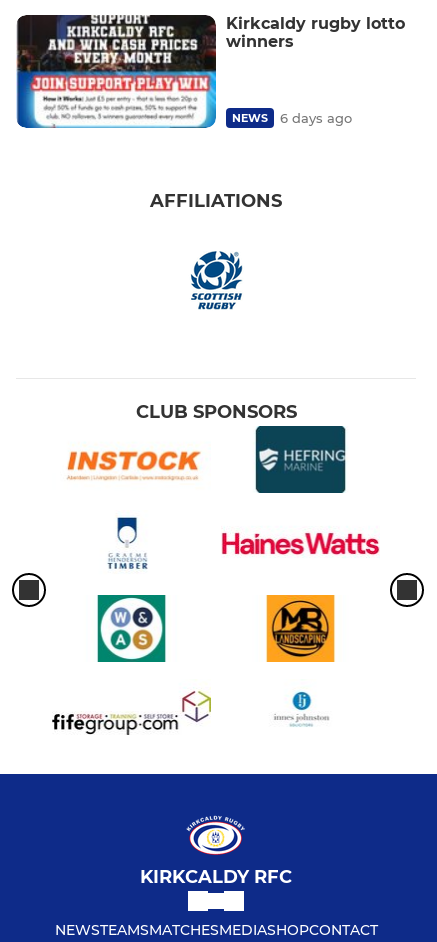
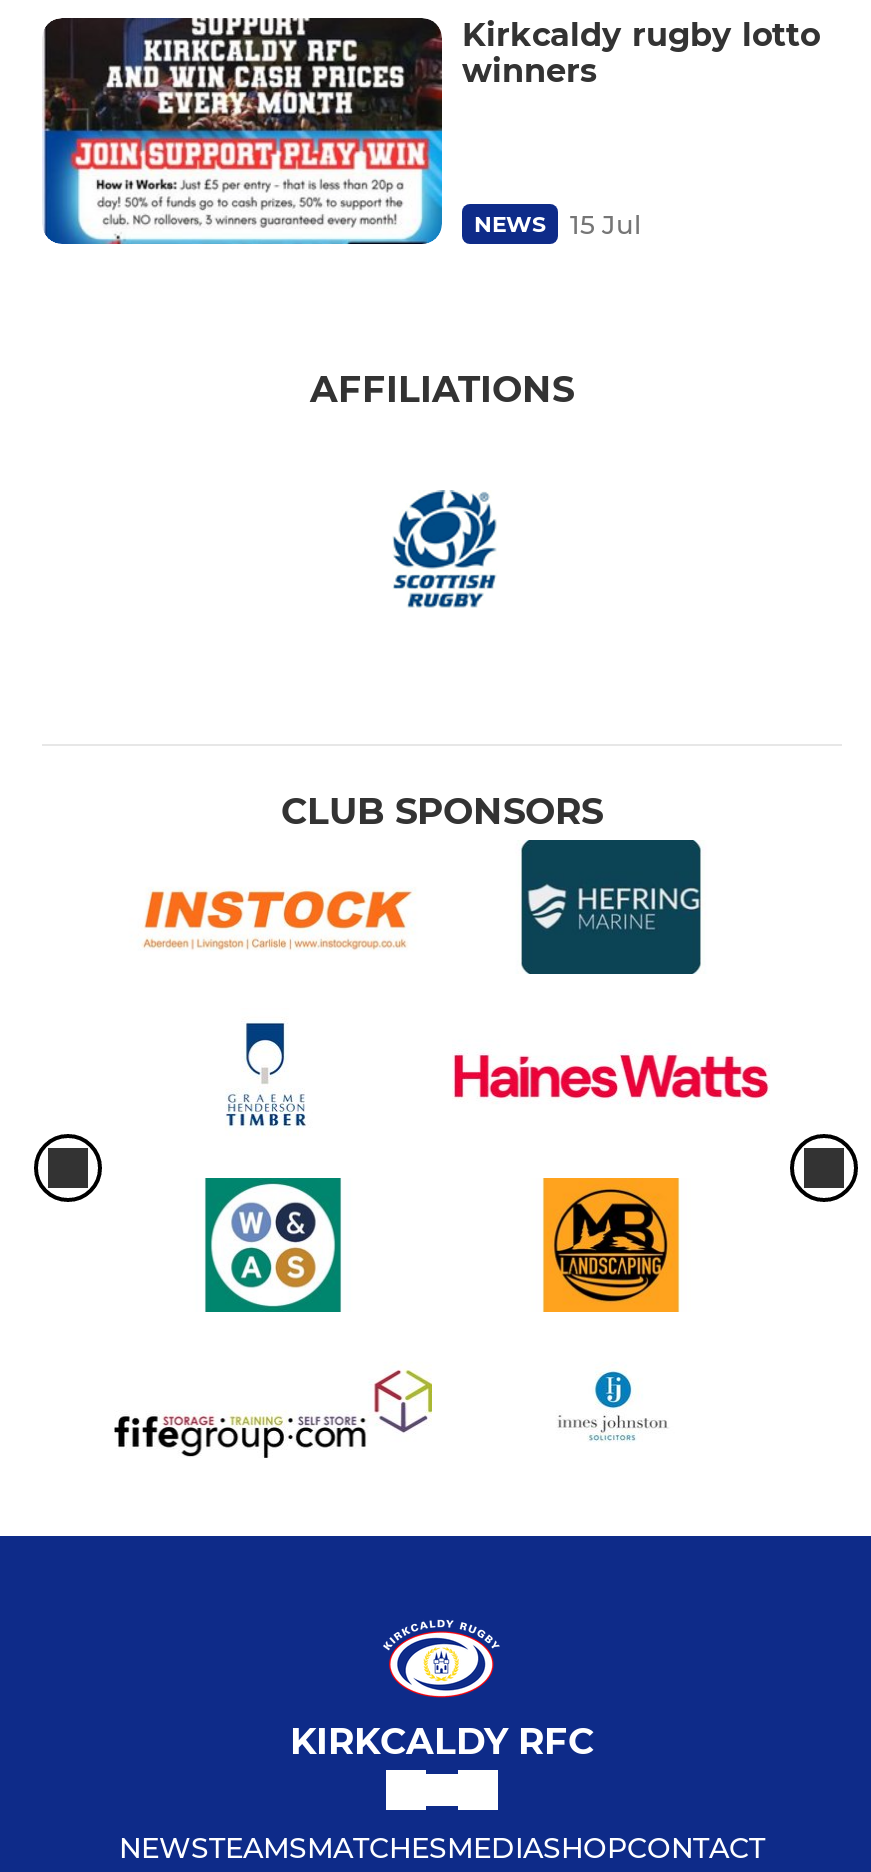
- NEWS 6 days ago
+ NEWS 15 Jul
